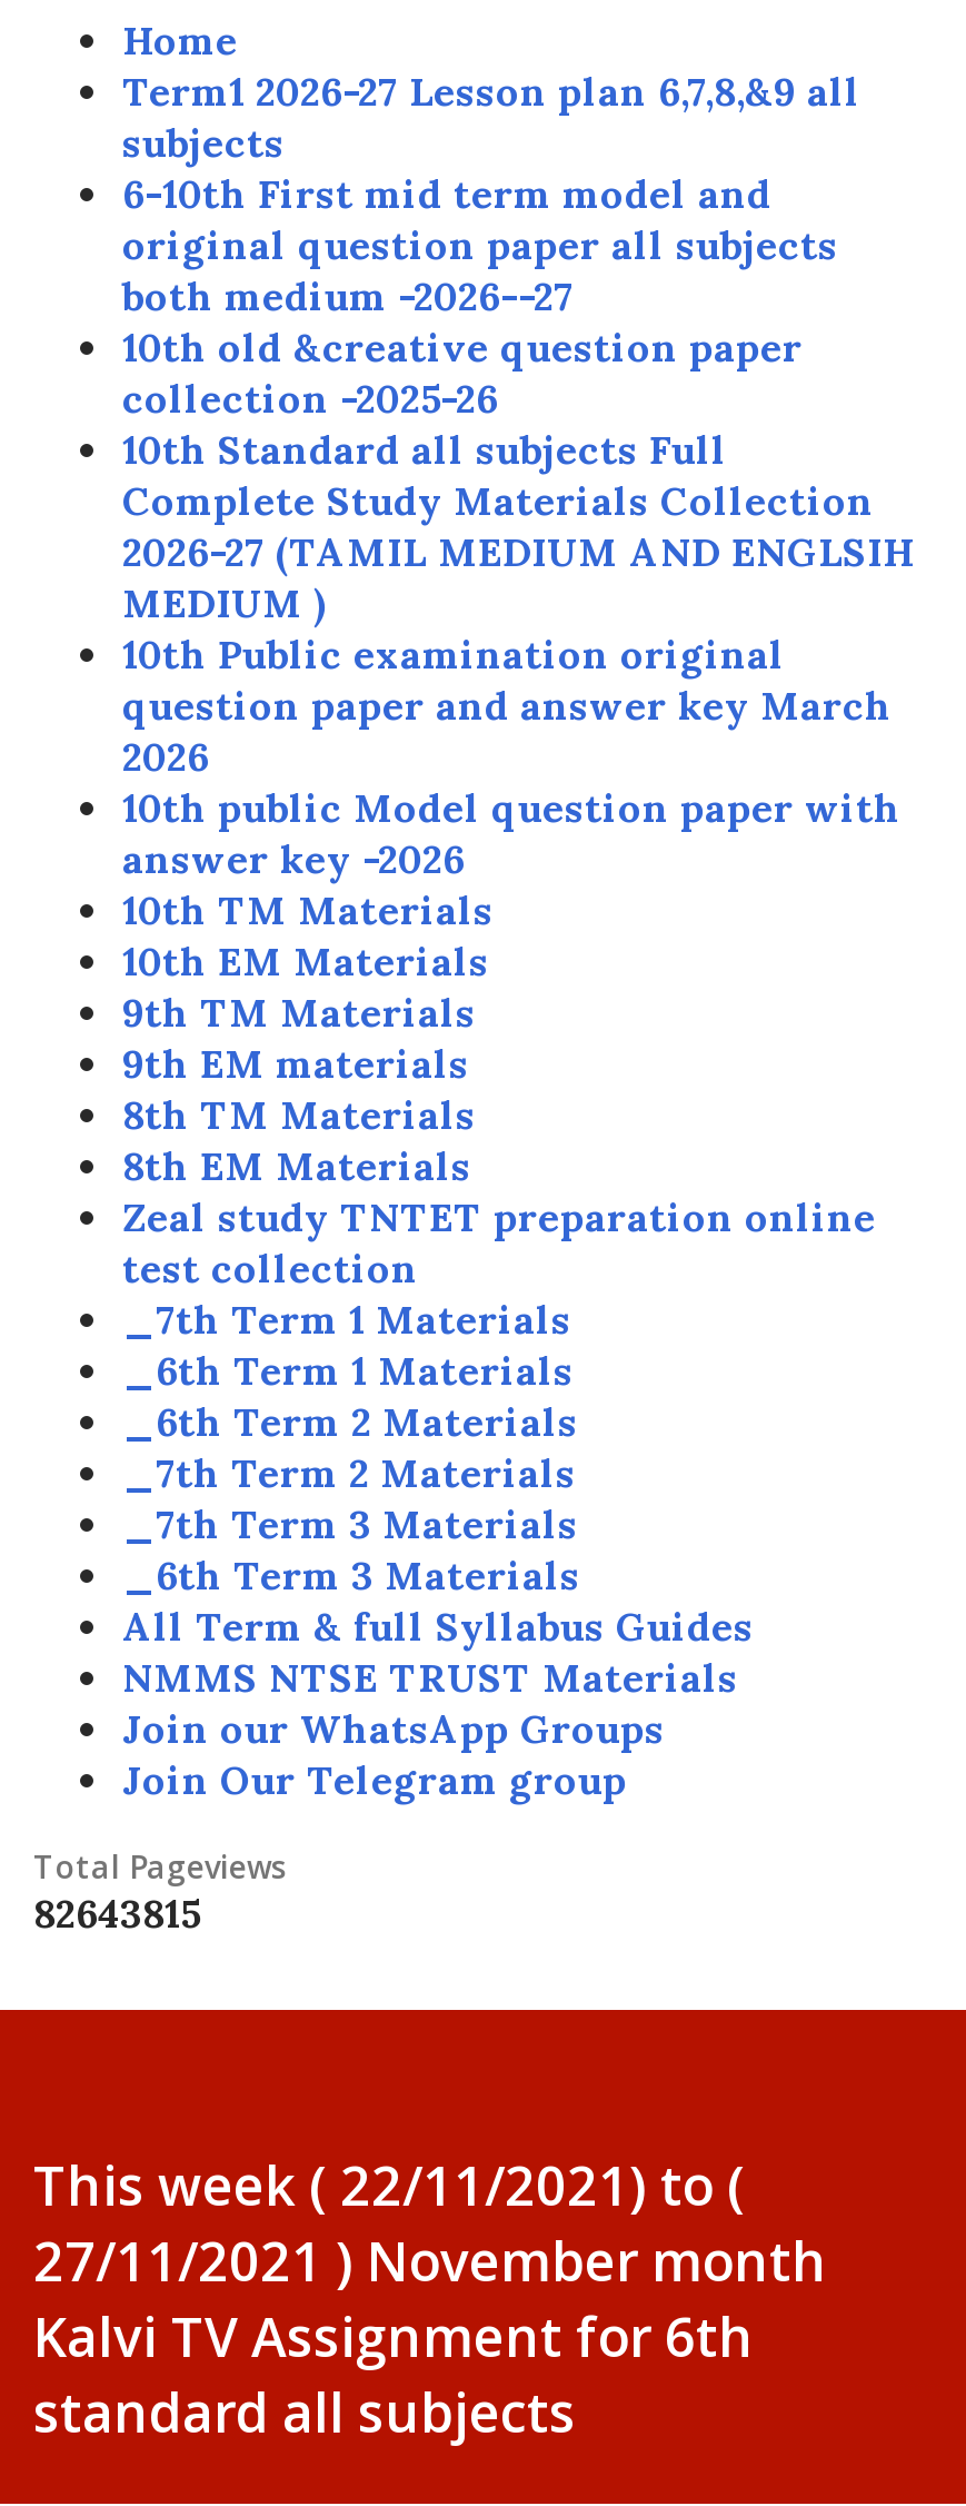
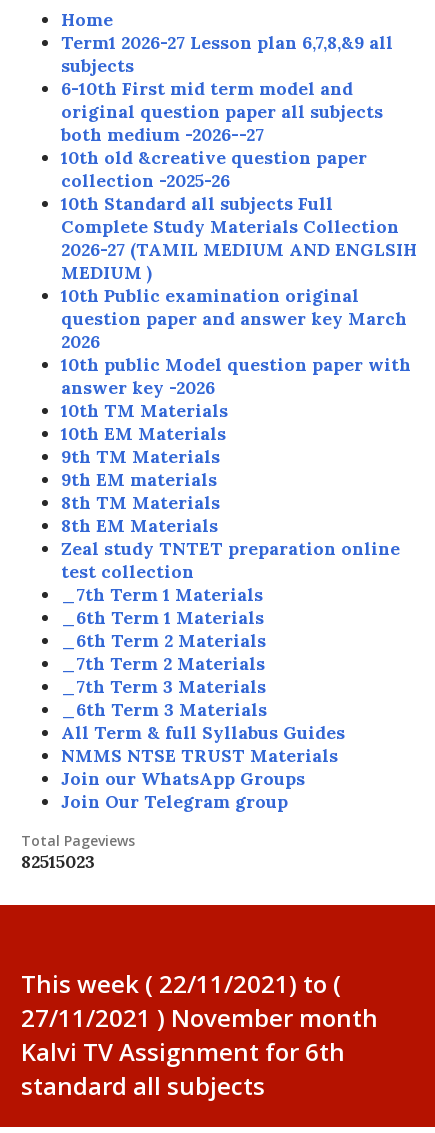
- 82643815
+ 82515023
